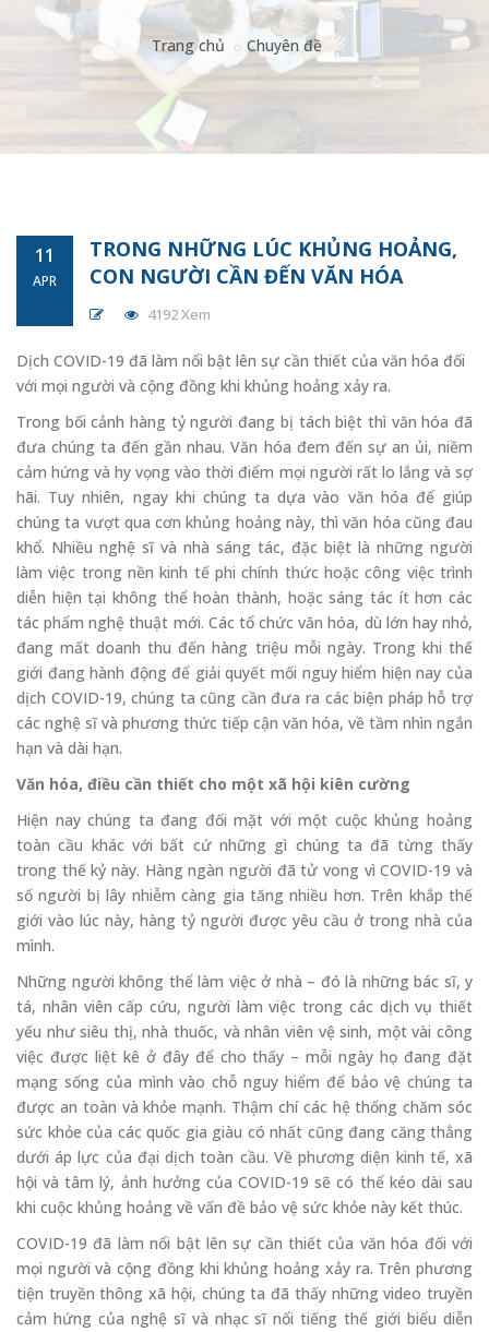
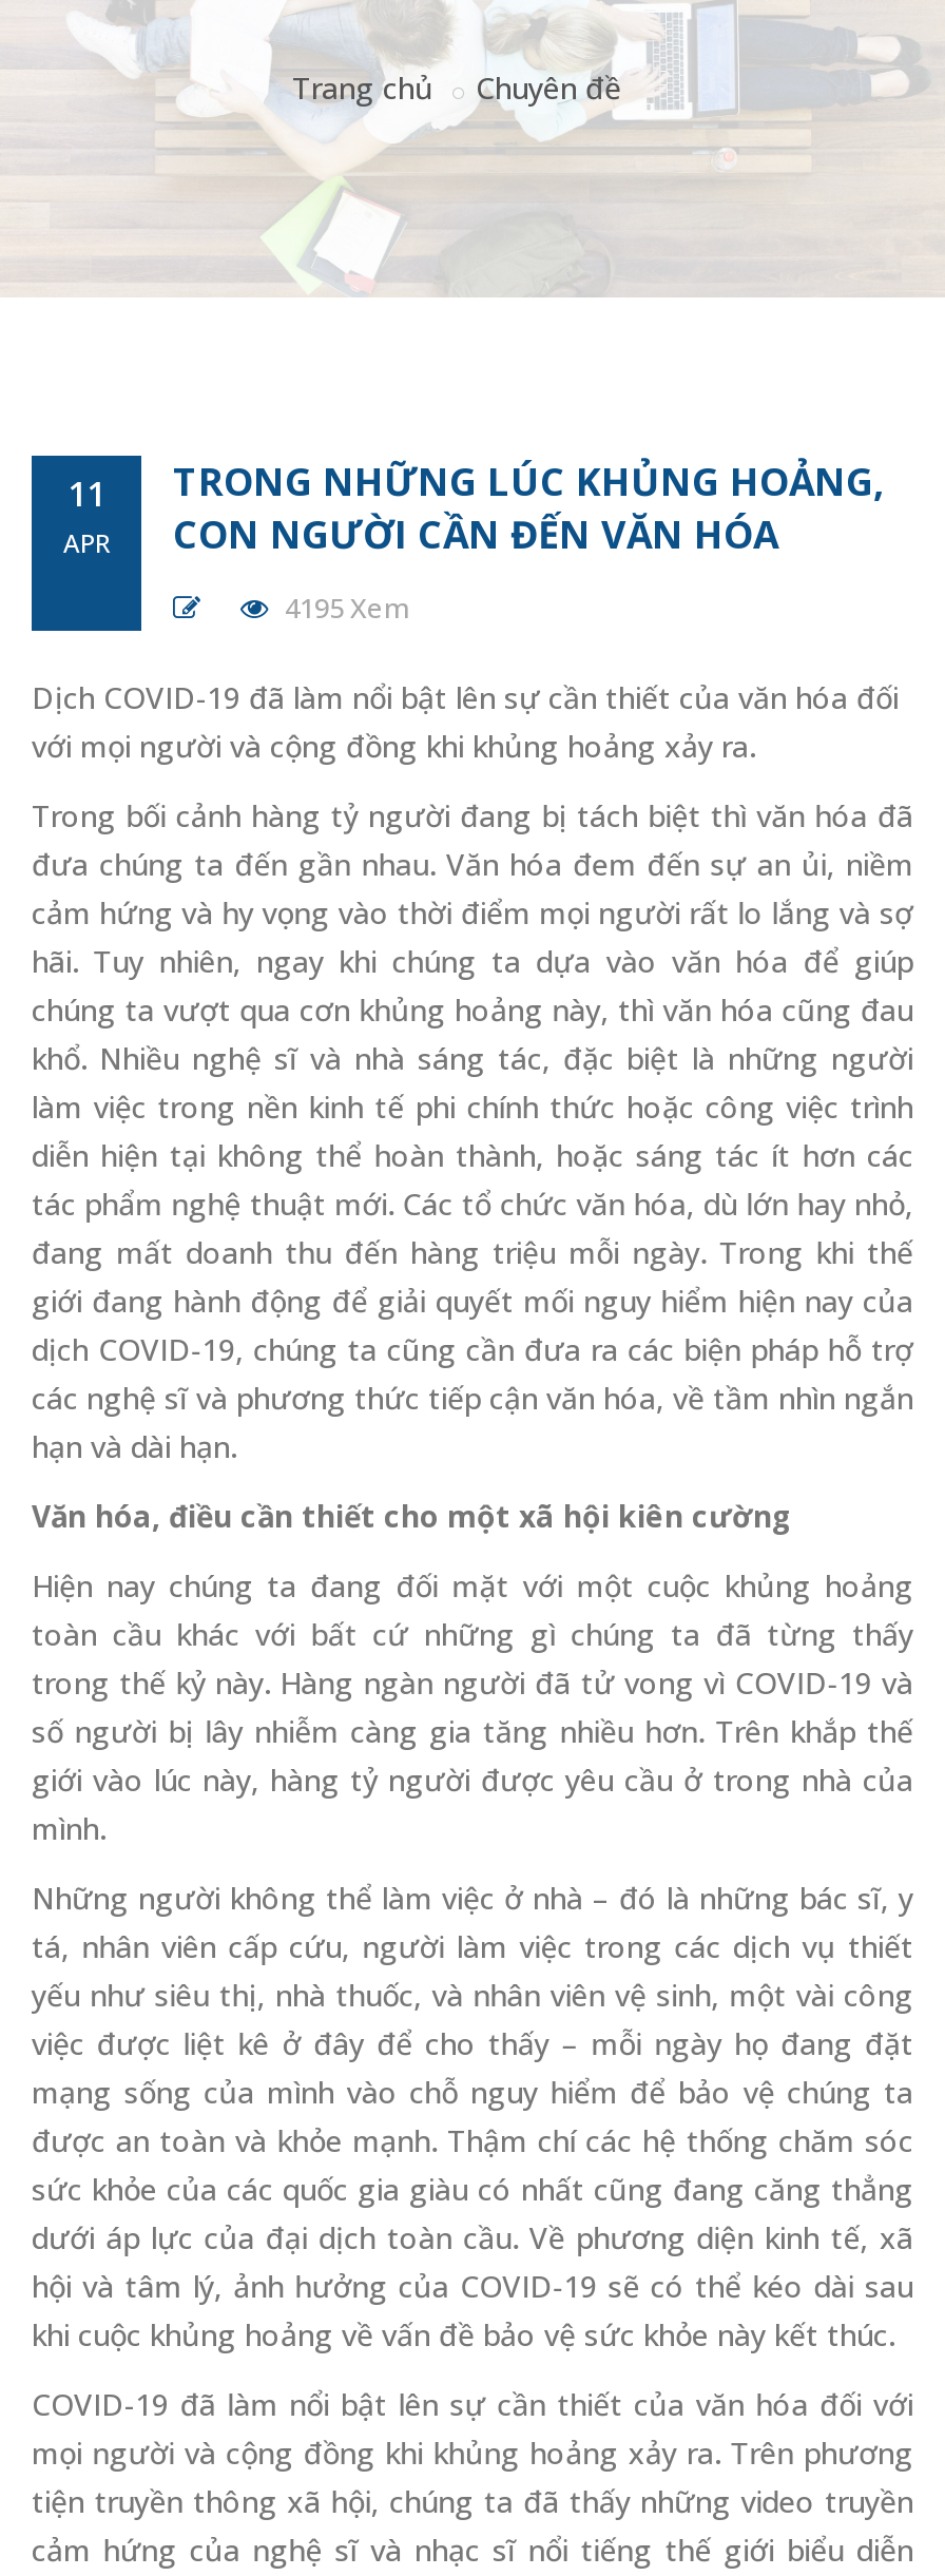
- 4192 Xem
+ 4195 Xem
